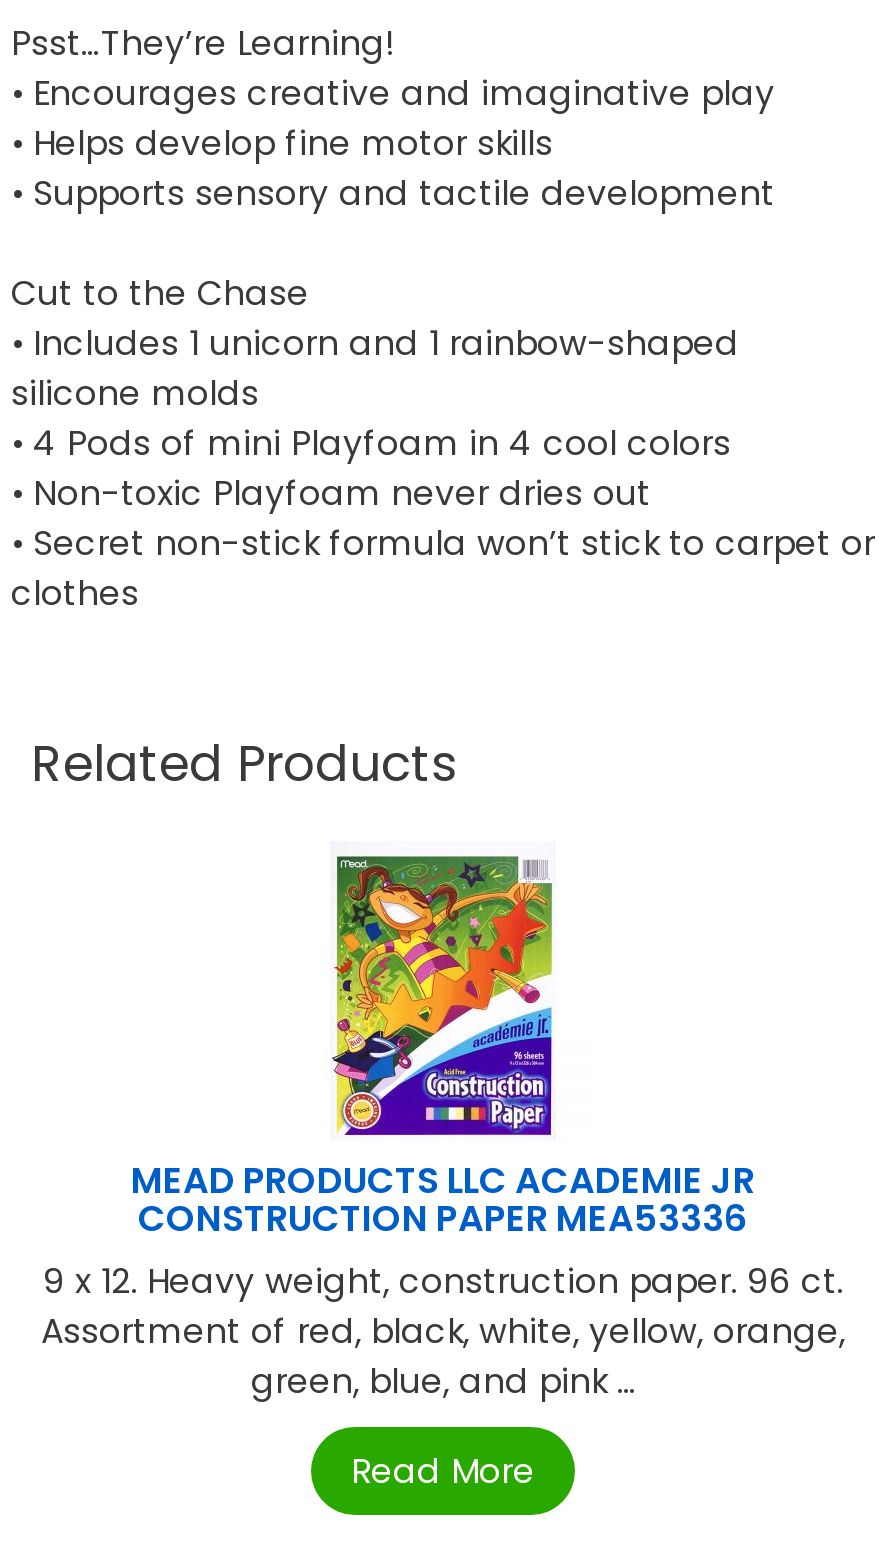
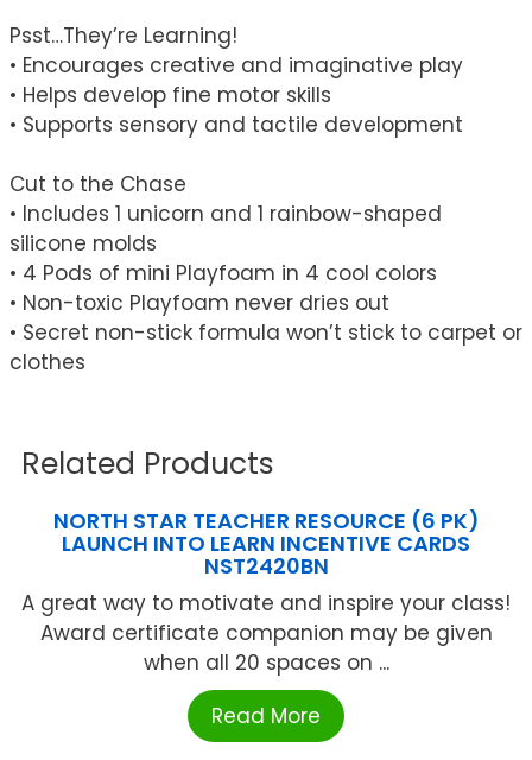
- MEAD PRODUCTS LLC ACADEMIE JR
- CONSTRUCTION PAPER MEA53336
- 9 x 12. Heavy weight, construction paper. 96 ct.
- Assortment of red, black, white, yellow, orange,
- green, blue, and pink ...
+ NORTH STAR TEACHER RESOURCE (6 PK)
+ LAUNCH INTO LEARN INCENTIVE CARDS
+ NST2420BN
+ A great way to motivate and inspire your class!
+ Award certificate companion may be given
+ when all 20 spaces on ...
